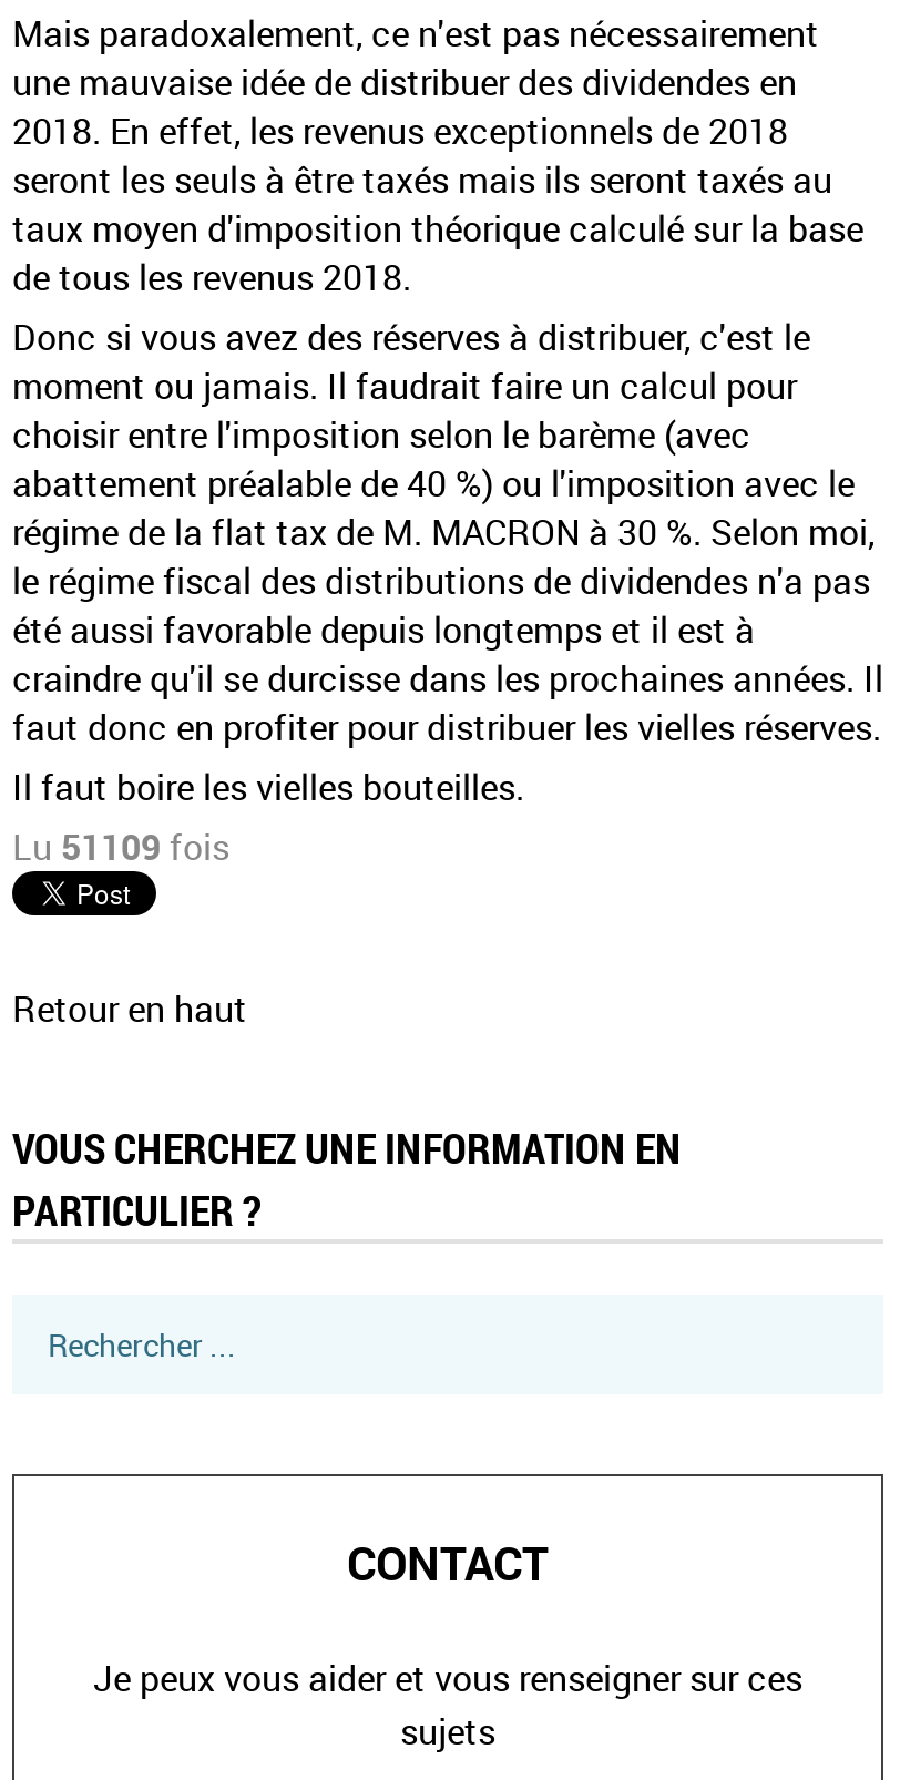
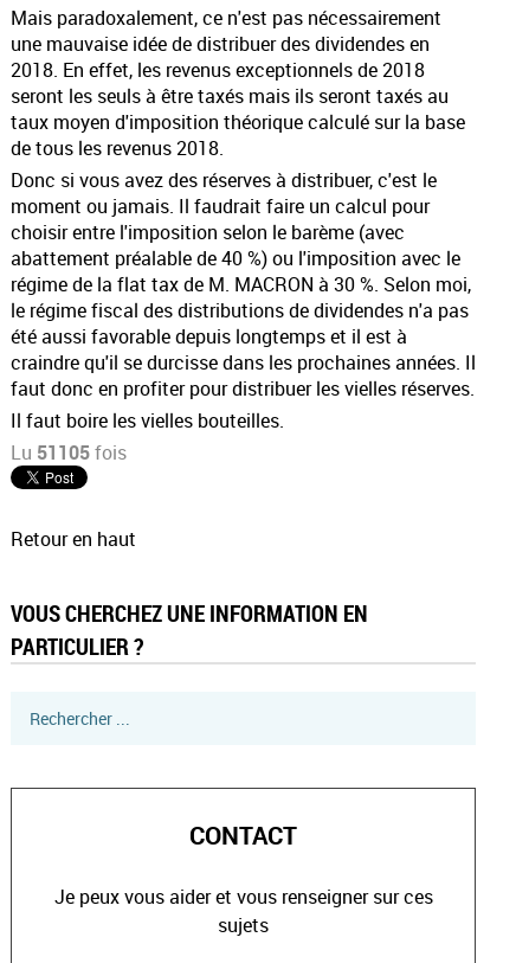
- Lu 51109 fois
+ Lu 51105 fois
